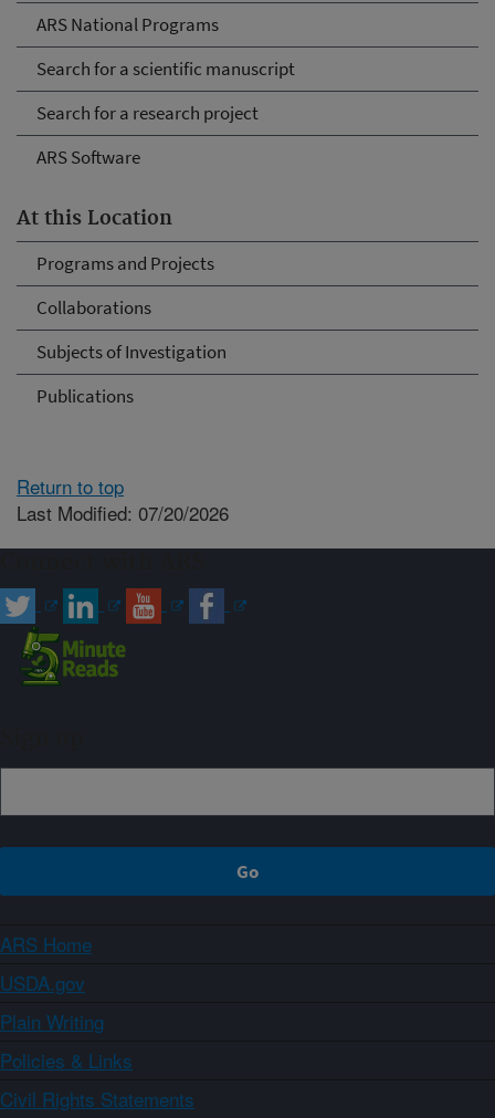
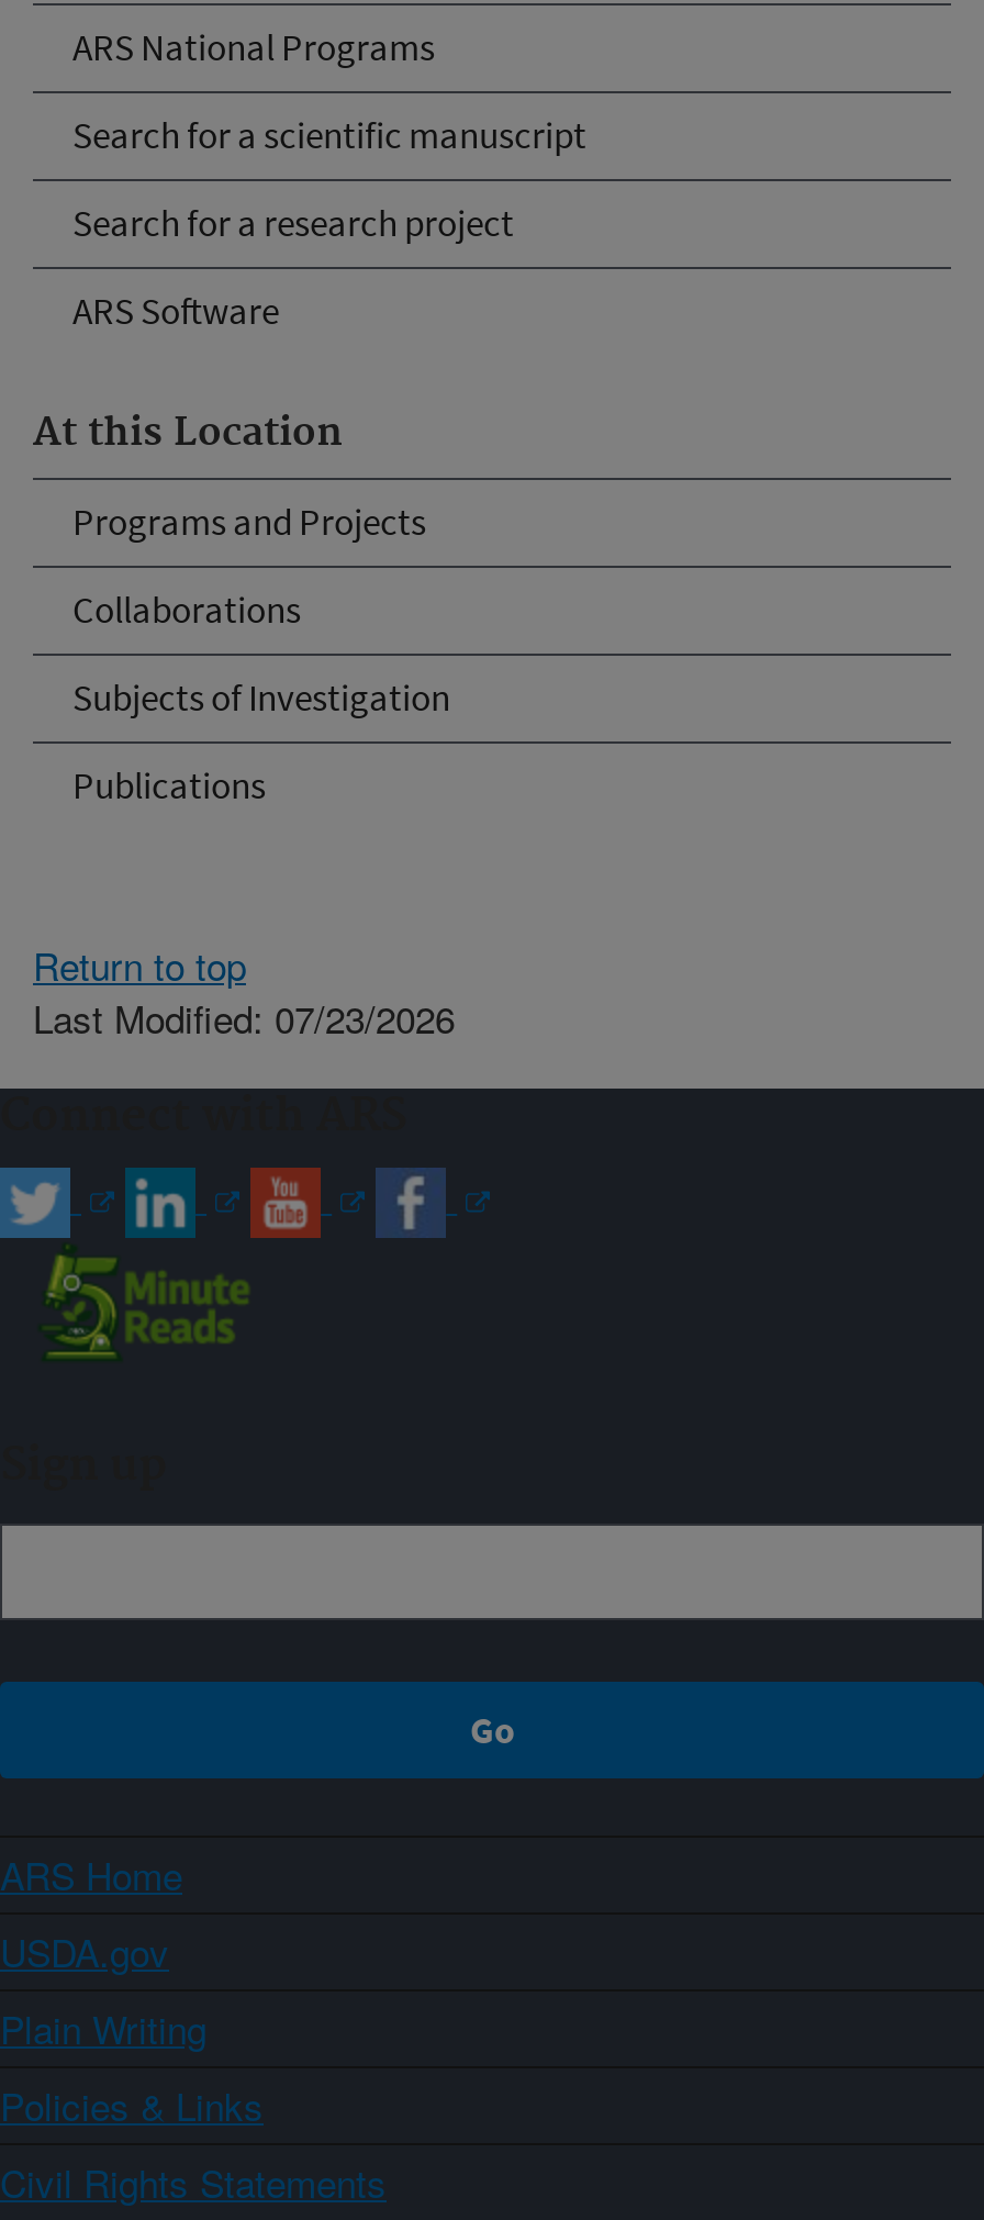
- Last Modified: 07/20/2026
+ Last Modified: 07/23/2026
